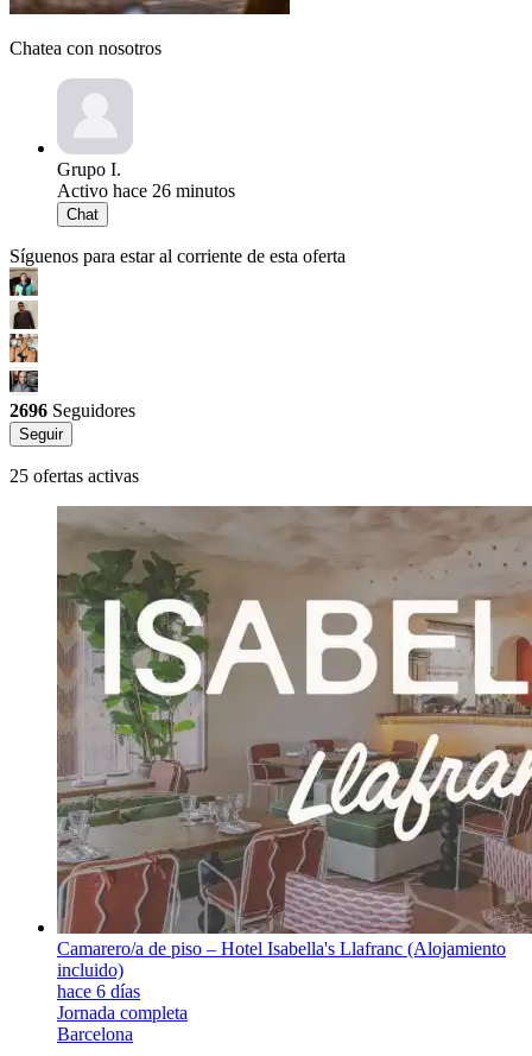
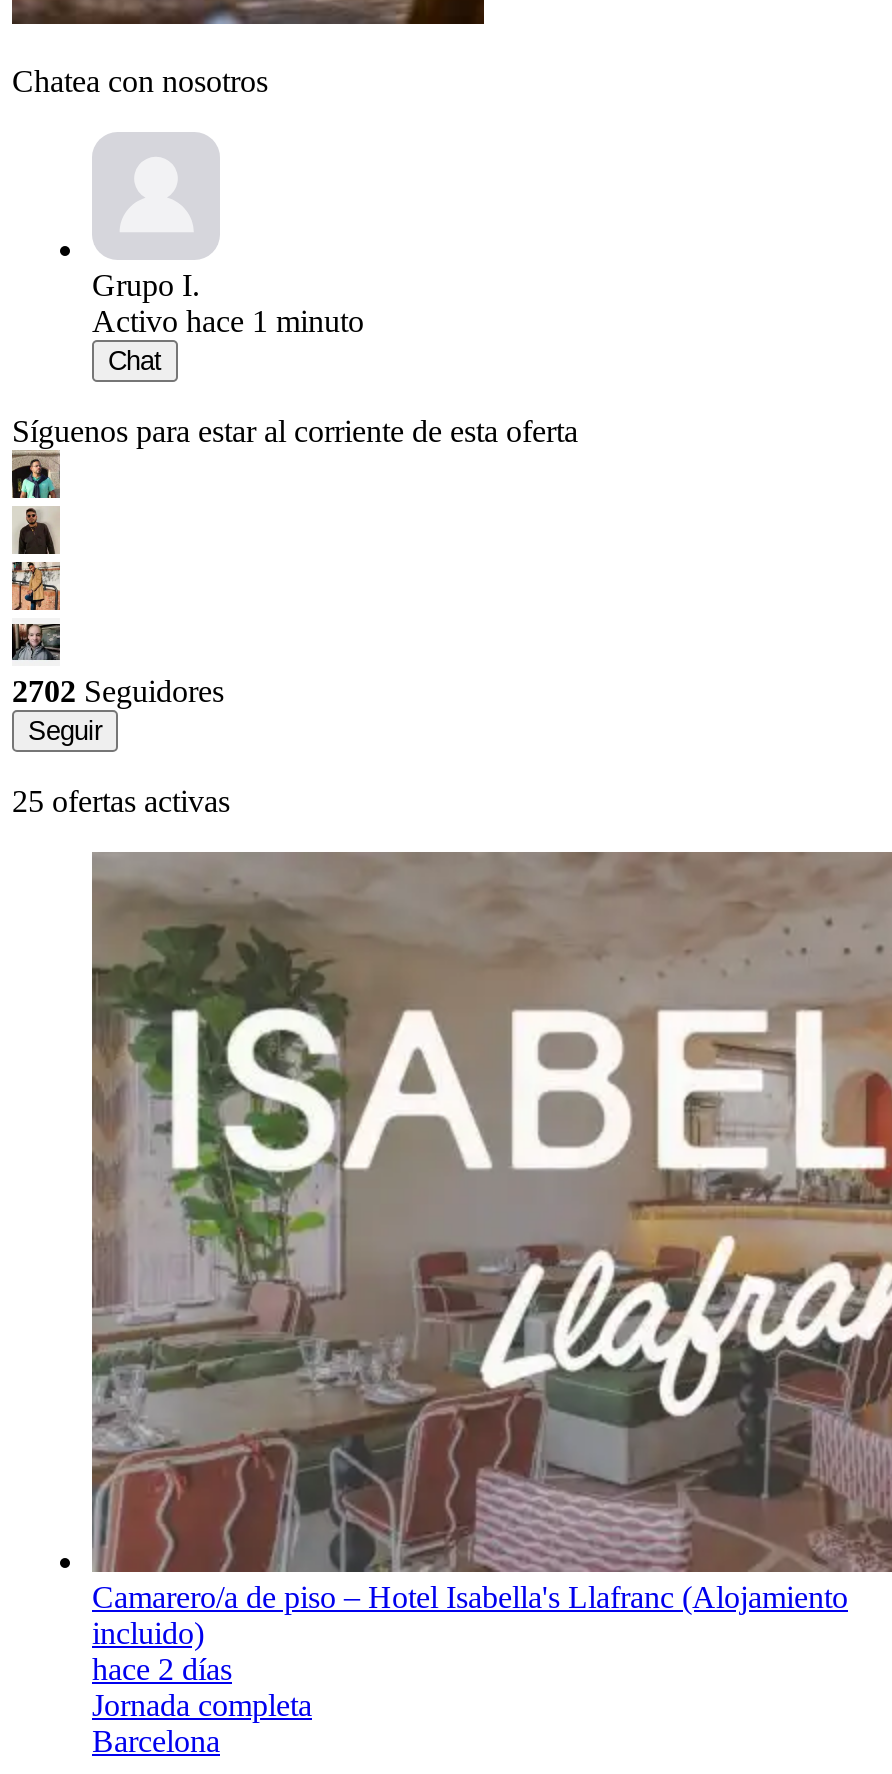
- Activo hace 26 minutos
+ Activo hace 1 minuto

- 2696 Seguidores
+ 2702 Seguidores

- hace 6 días
+ hace 2 días
